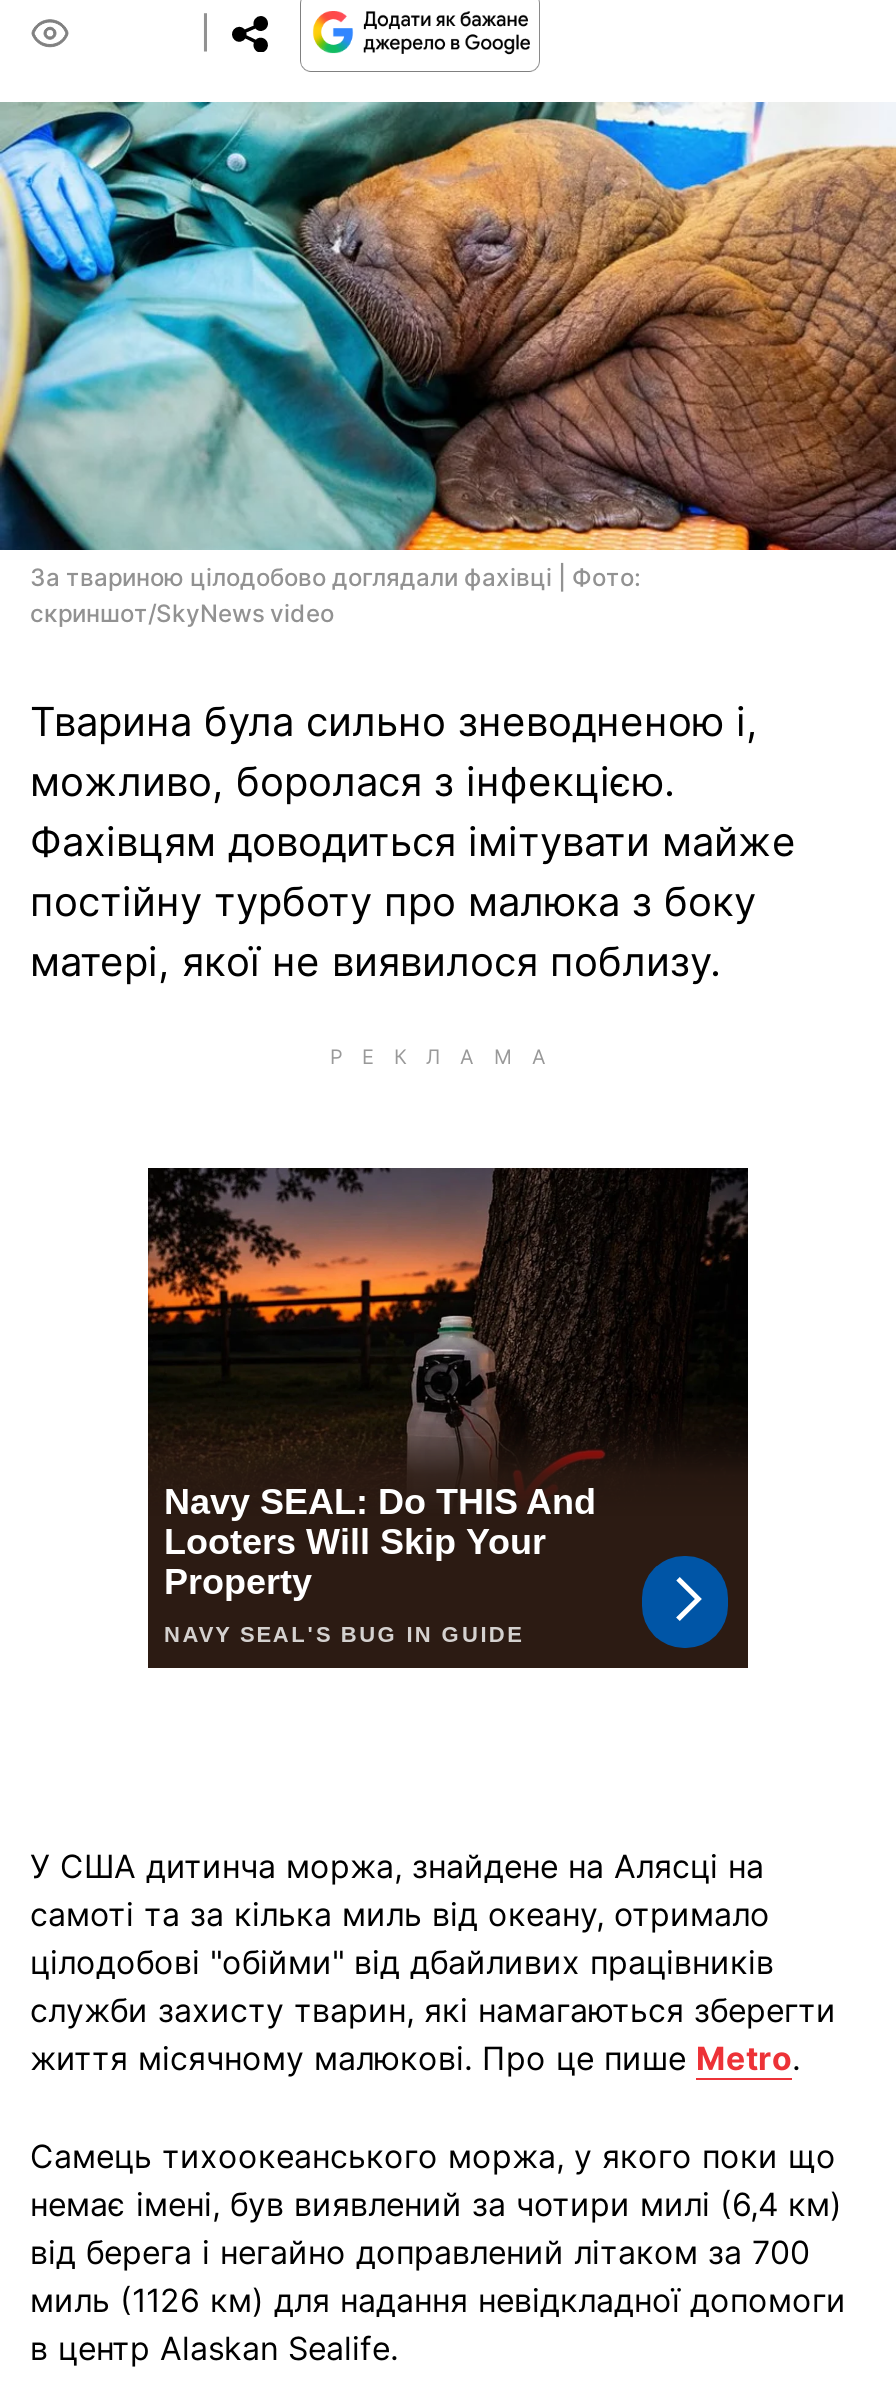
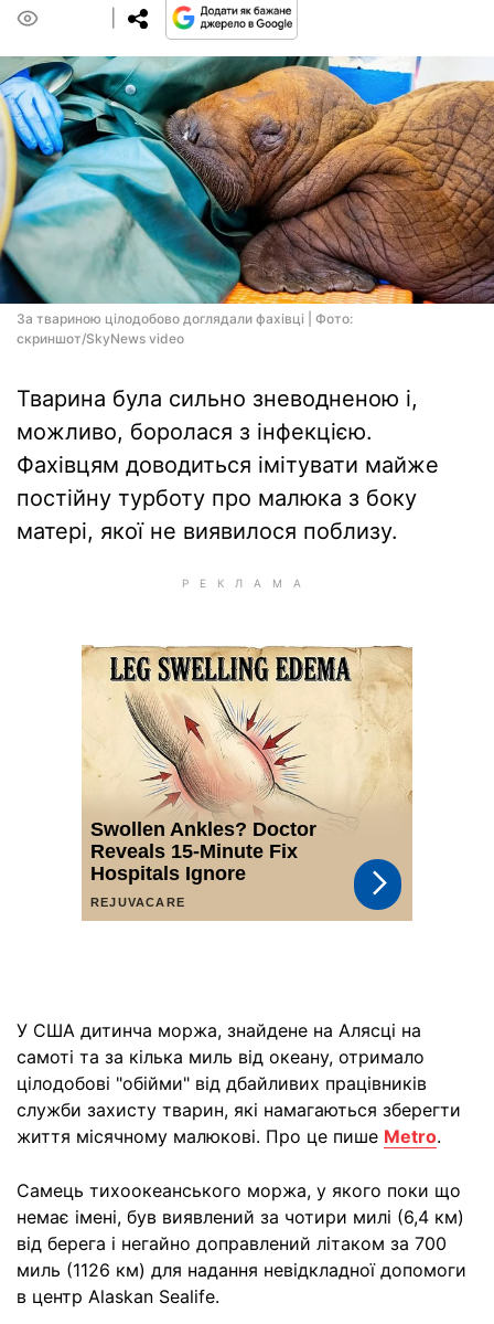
- [image]
+ [image]
